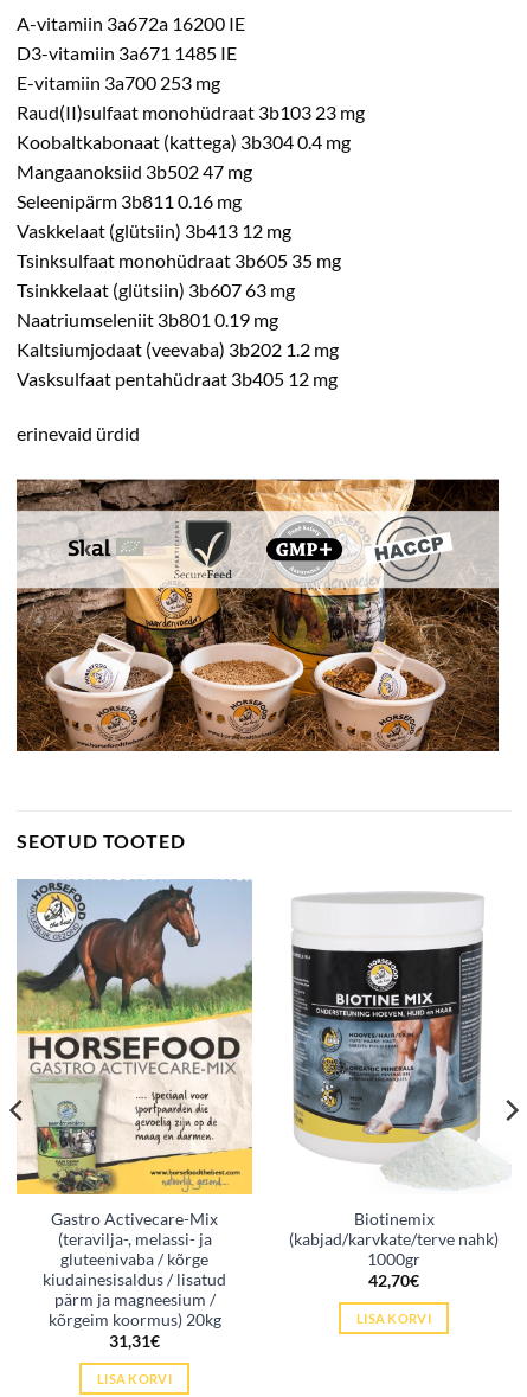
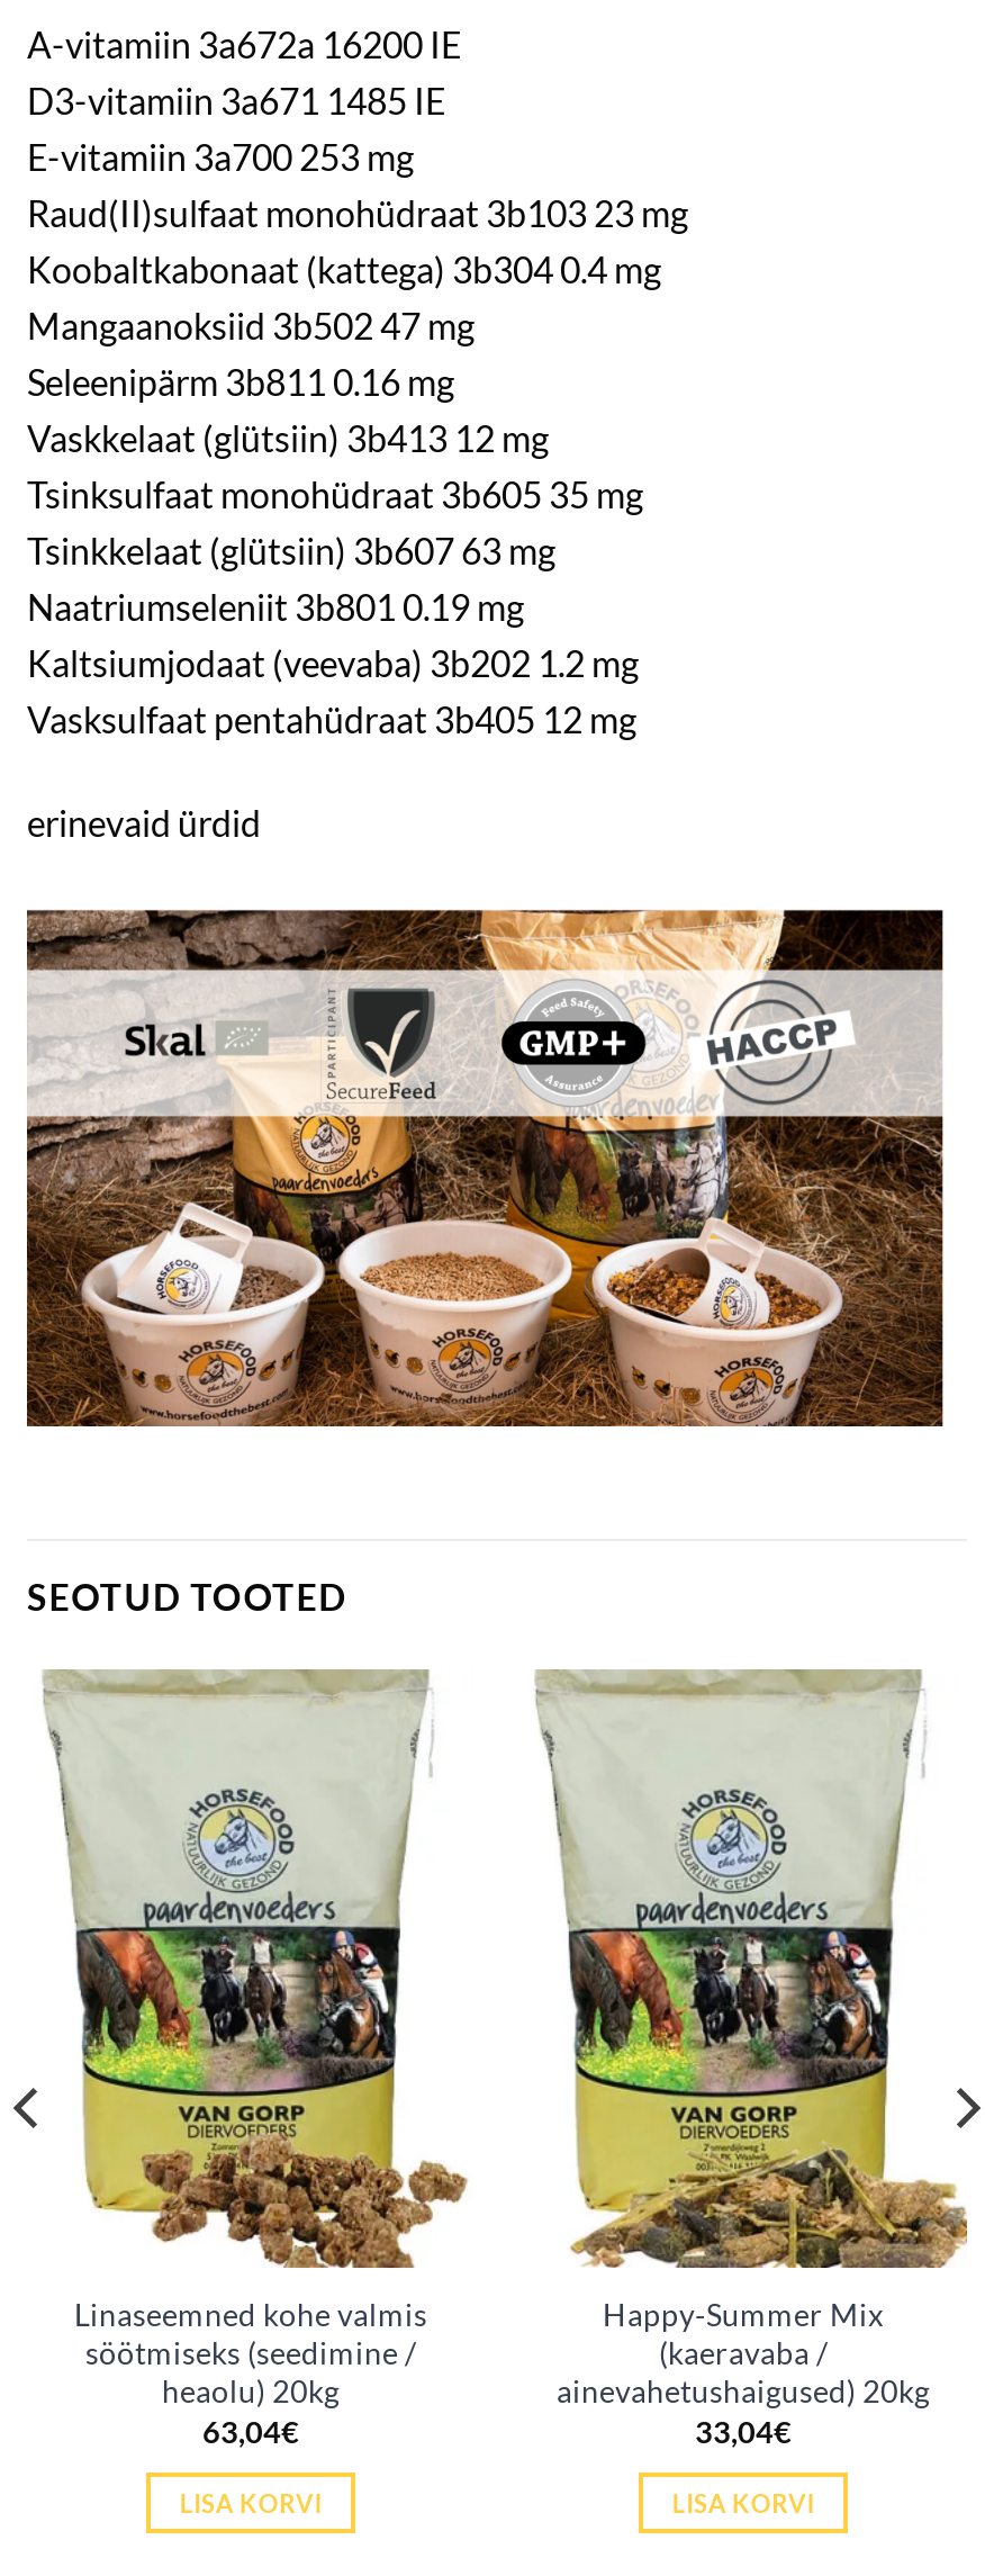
- [image]
- Gastro Activecare-Mix
- (teravilja-, melassi- ja
- gluteenivaba / kõrge
- kiudainesisaldus / lisatud
- pärm ja magneesium /
- kõrgeim koormus) 20kg
- 31,31€
+ [image]
+ Linaseemned kohe valmis
+ söötmiseks (seedimine /
+ heaolu) 20kg
+ 63,04€

- [image]
- Biotinemix
- (kabjad/karvkate/terve nahk)
- 1000gr
- 42,70€
+ [image]
+ Happy-Summer Mix
+ (kaeravaba /
+ ainevahetushaigused) 20kg
+ 33,04€
